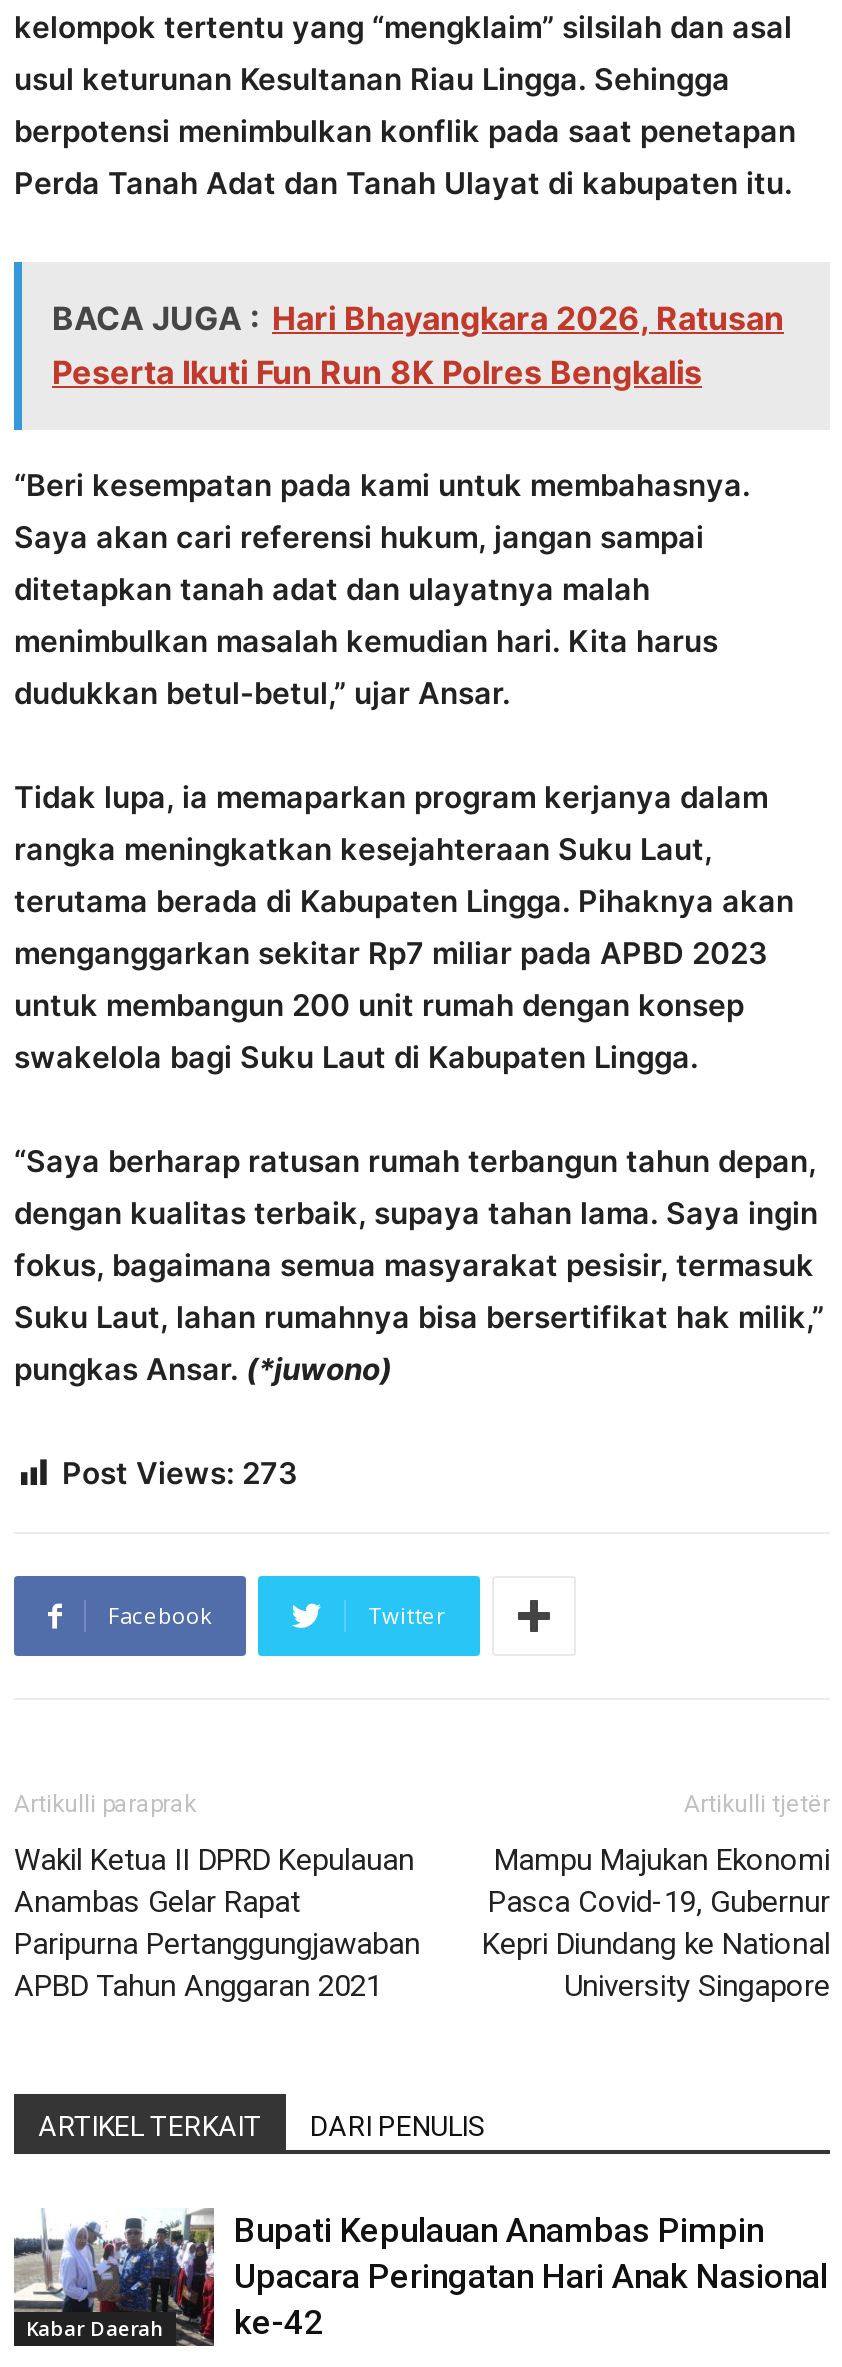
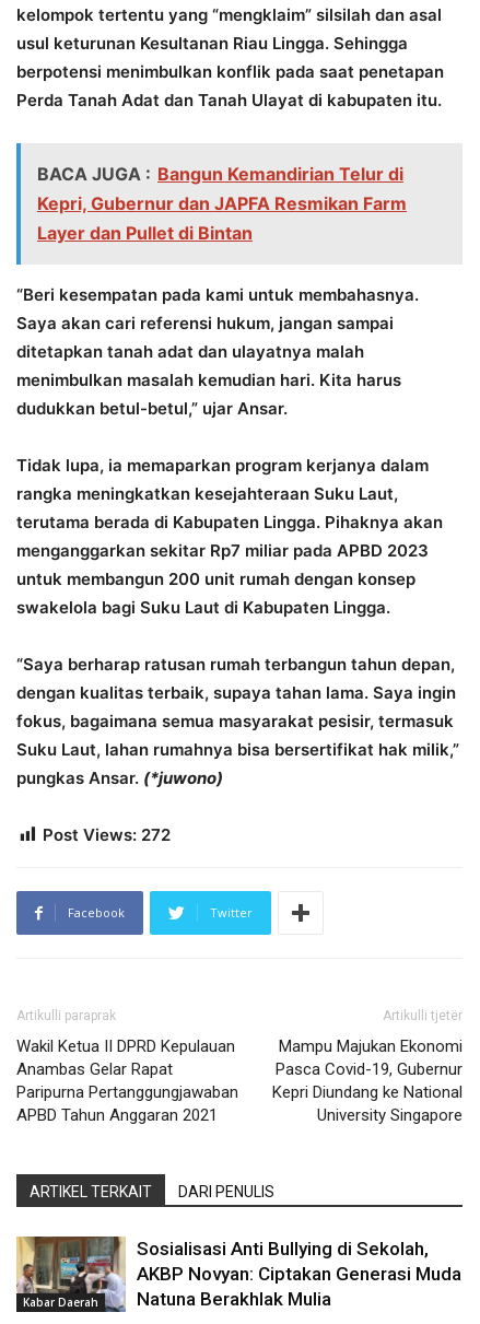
- BACA JUGA : Hari Bhayangkara 2026, Ratusan
- Peserta Ikuti Fun Run 8K Polres Bengkalis
+ BACA JUGA : Bangun Kemandirian Telur di
+ Kepri, Gubernur dan JAPFA Resmikan Farm
+ Layer dan Pullet di Bintan

- Post Views: 273
+ Post Views: 272

- [image]
- Bupati Kepulauan Anambas Pimpin
- Upacara Peringatan Hari Anak Nasional
- ke-42
+ [image]
+ Sosialisasi Anti Bullying di Sekolah,
+ AKBP Novyan: Ciptakan Generasi Muda
+ Natuna Berakhlak Mulia
